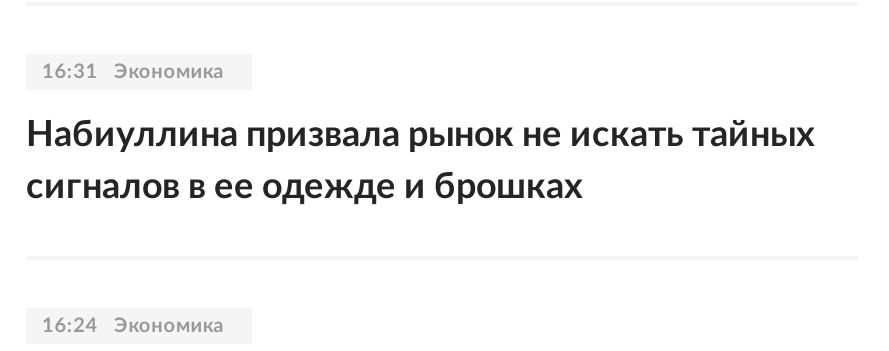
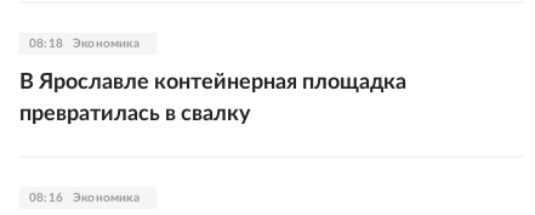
- 16:31 Экономика
+ 08:18 Экономика

- Набиуллина призвала рынок не искать тайных
- сигналов в ее одежде и брошках
+ В Ярославле контейнерная площадка
+ превратилась в свалку

- 16:24 Экономика
+ 08:16 Экономика
